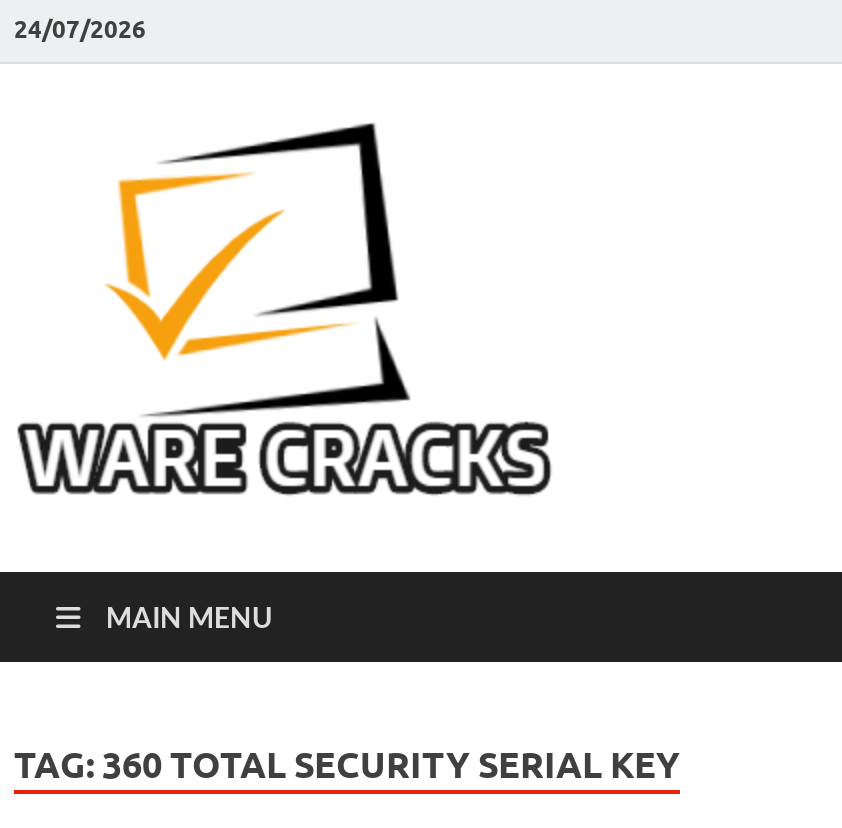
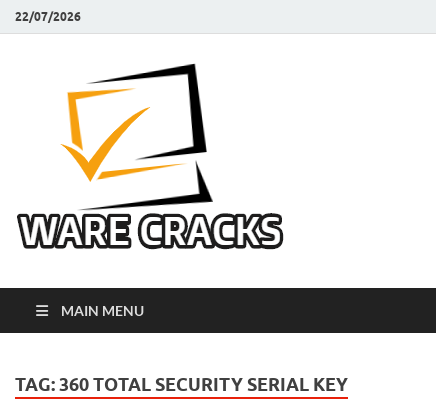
- 24/07/2026
+ 22/07/2026
